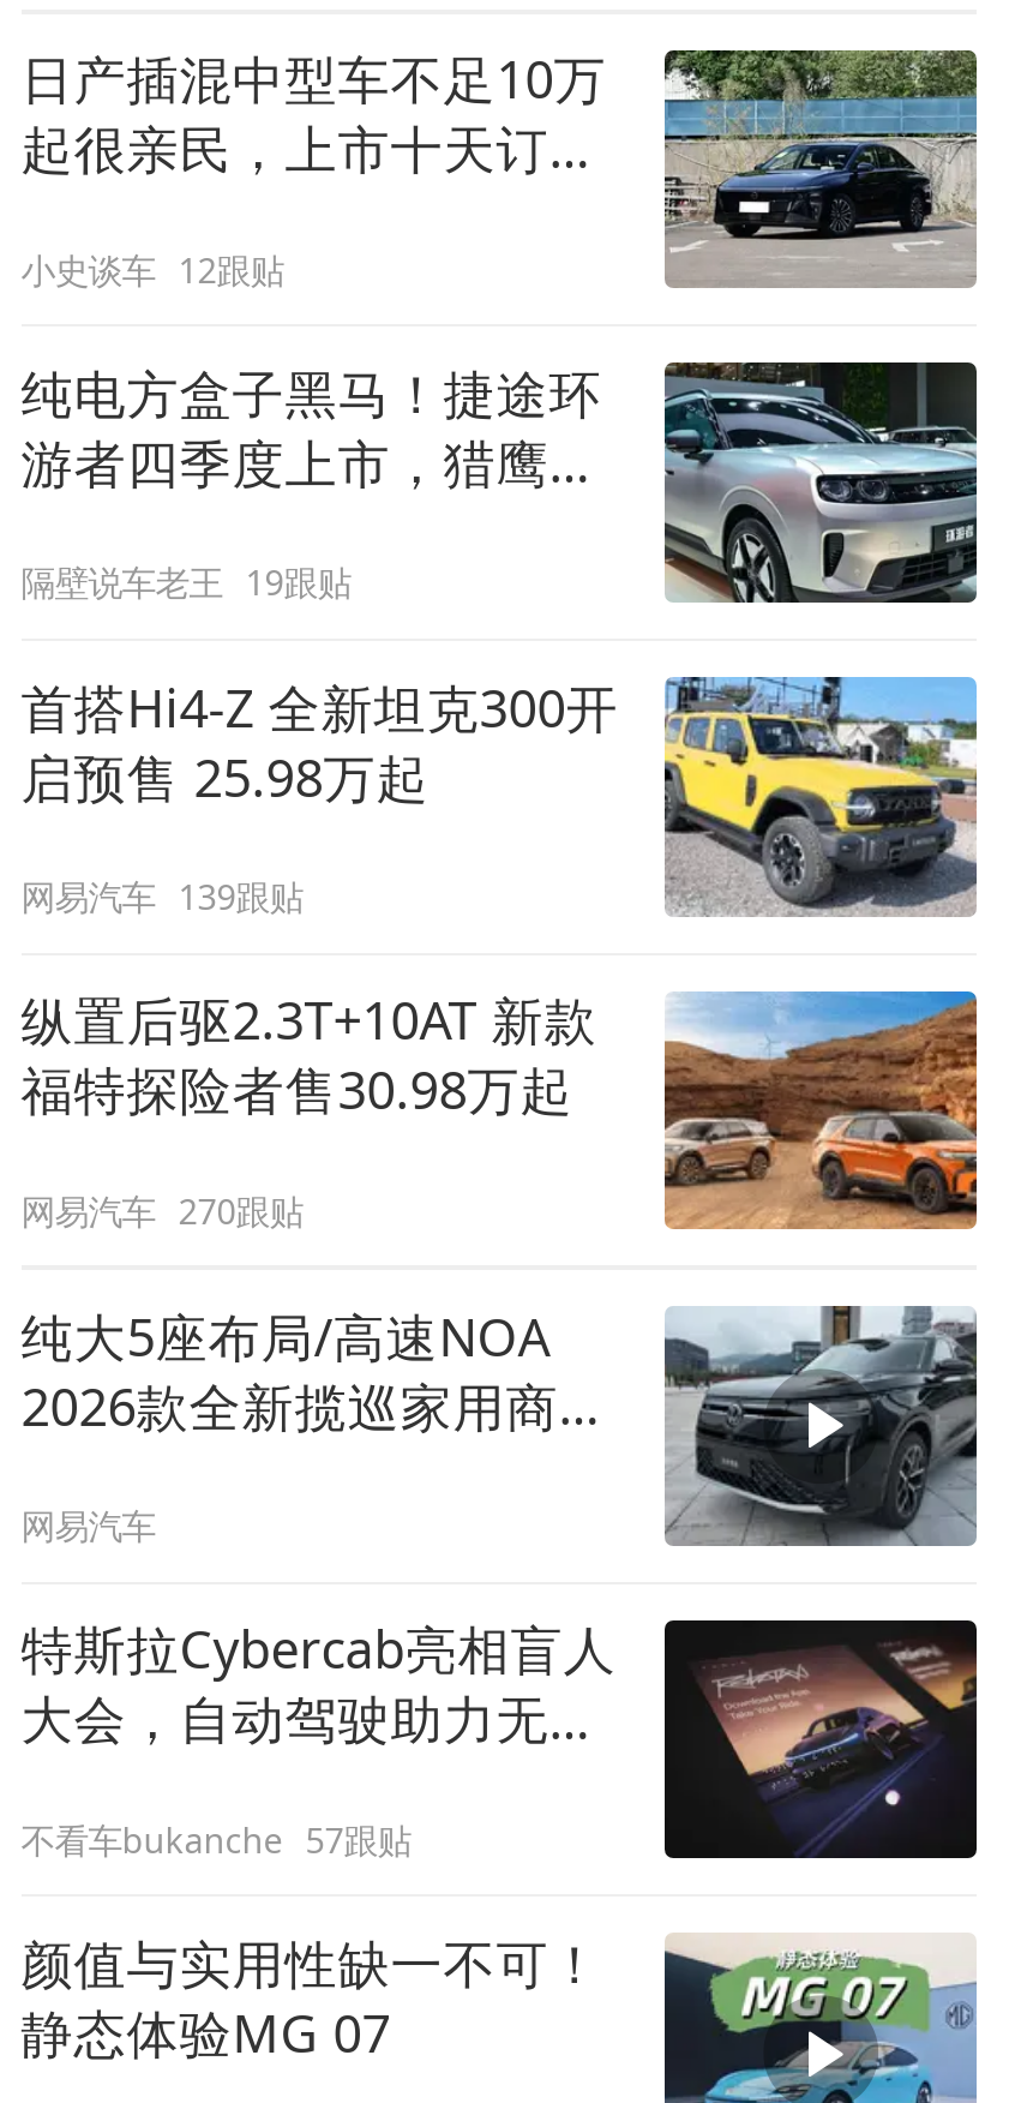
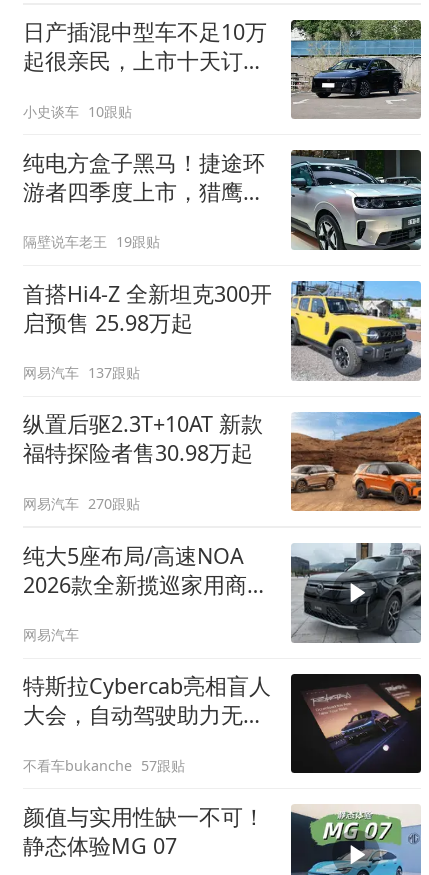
- 小史谈车 12跟贴
+ 小史谈车 10跟贴

- 网易汽车 139跟贴
+ 网易汽车 137跟贴
